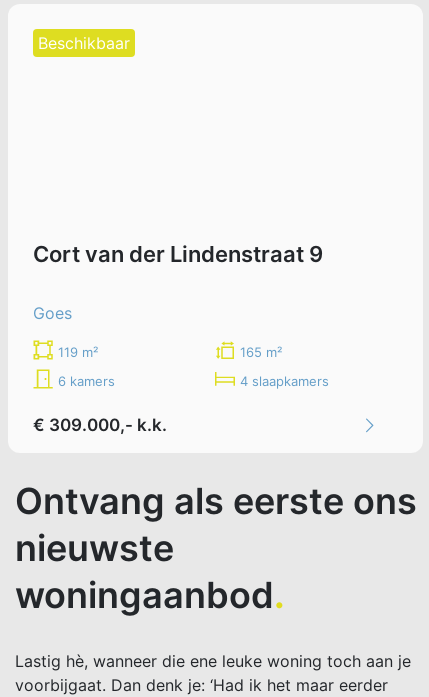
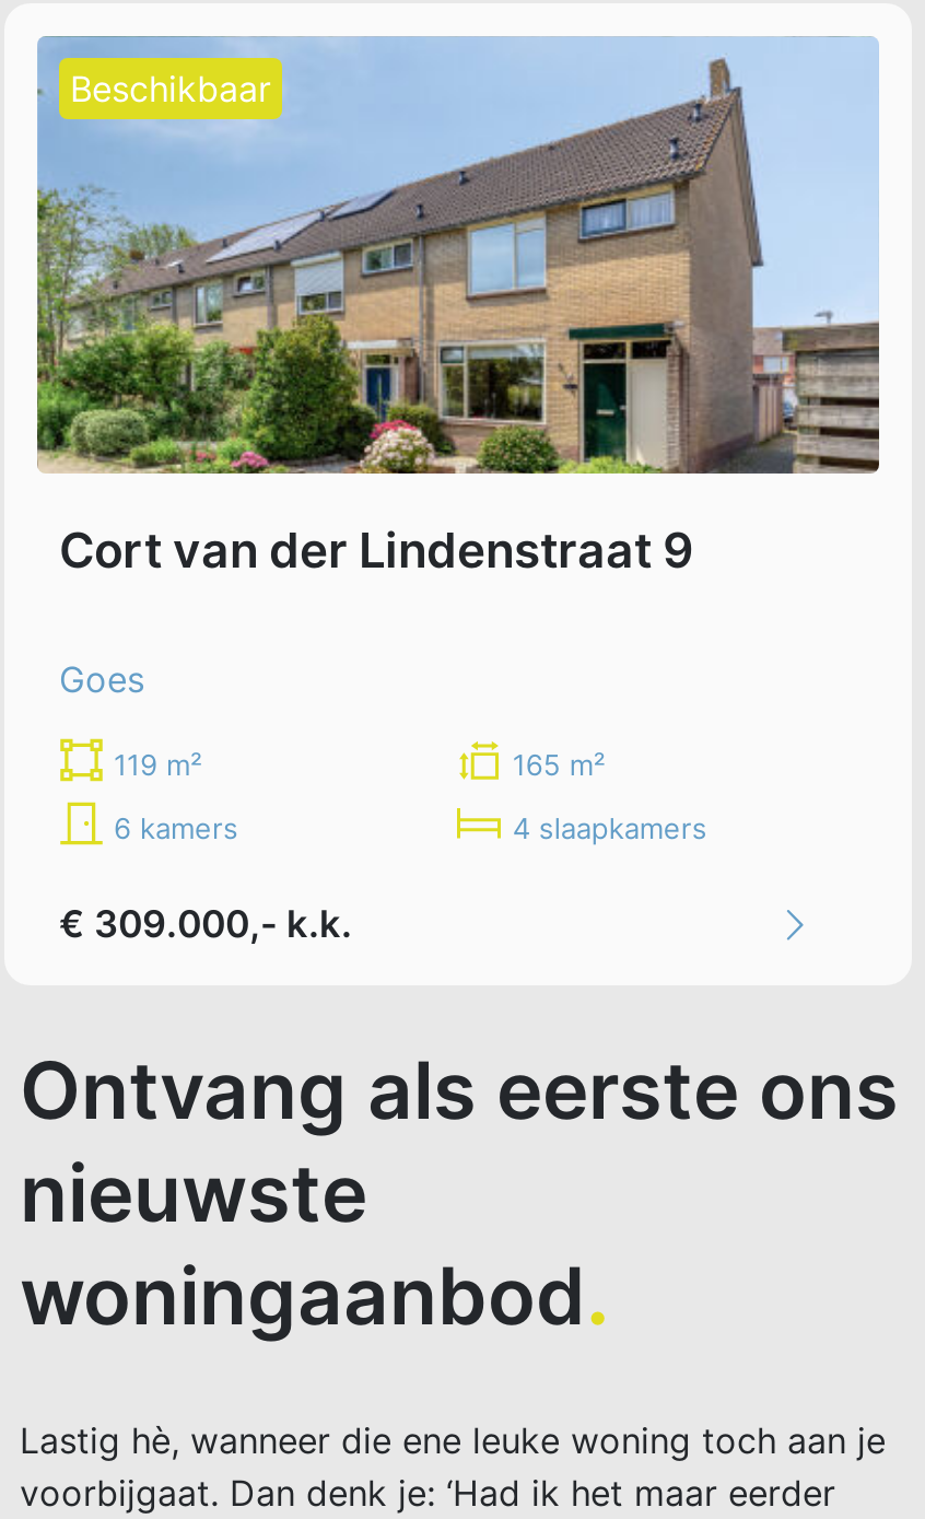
+ [image]
